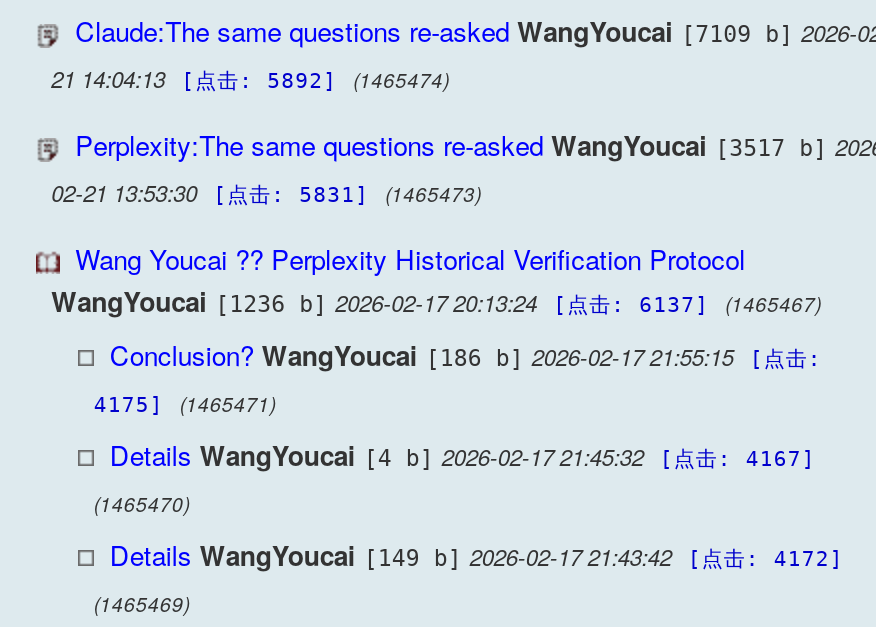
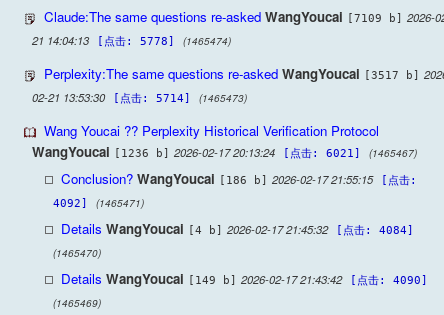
- 21 14:04:13 [点击: 5892] (1465474)
+ 21 14:04:13 [点击: 5778] (1465474)

- 02-21 13:53:30 [点击: 5831] (1465473)
+ 02-21 13:53:30 [点击: 5714] (1465473)

- WangYoucai [1236 b] 2026-02-17 20:13:24 [点击: 6137] (1465467)
+ WangYoucai [1236 b] 2026-02-17 20:13:24 [点击: 6021] (1465467)

- 4175] (1465471)
+ 4092] (1465471)

- Details WangYoucai [4 b] 2026-02-17 21:45:32 [点击: 4167]
+ Details WangYoucai [4 b] 2026-02-17 21:45:32 [点击: 4084]

- Details WangYoucai [149 b] 2026-02-17 21:43:42 [点击: 4172]
+ Details WangYoucai [149 b] 2026-02-17 21:43:42 [点击: 4090]
